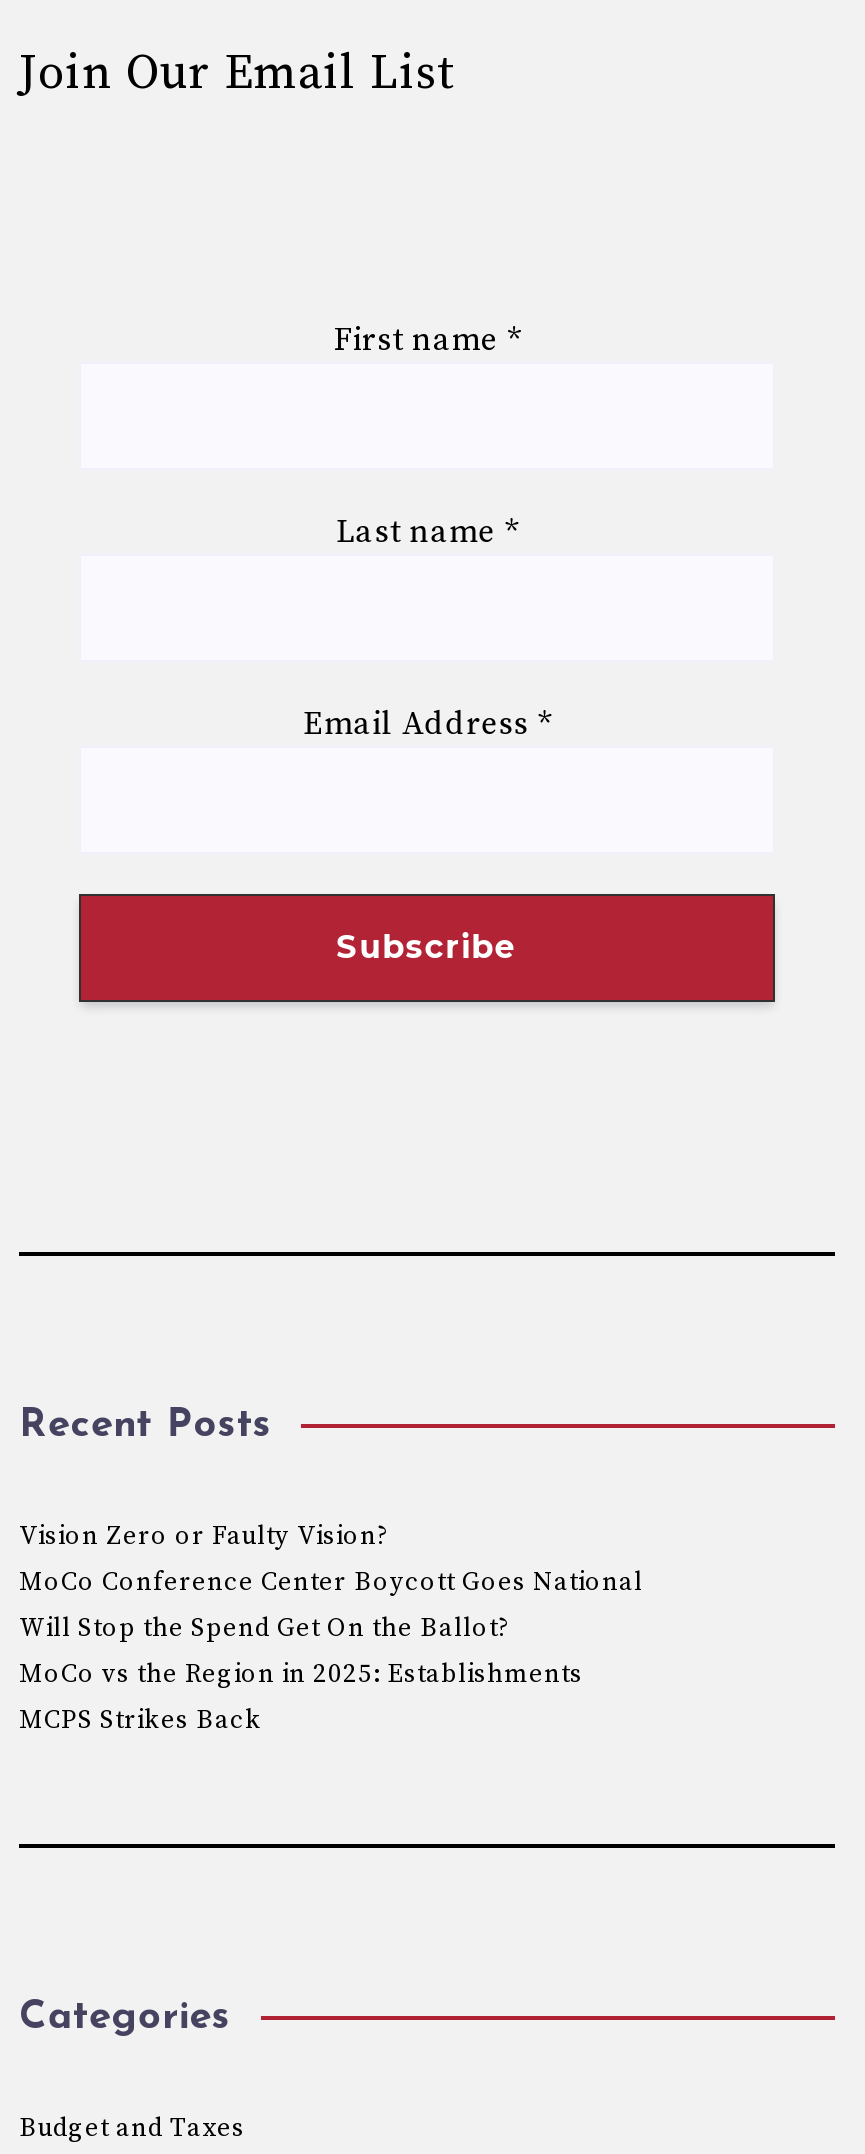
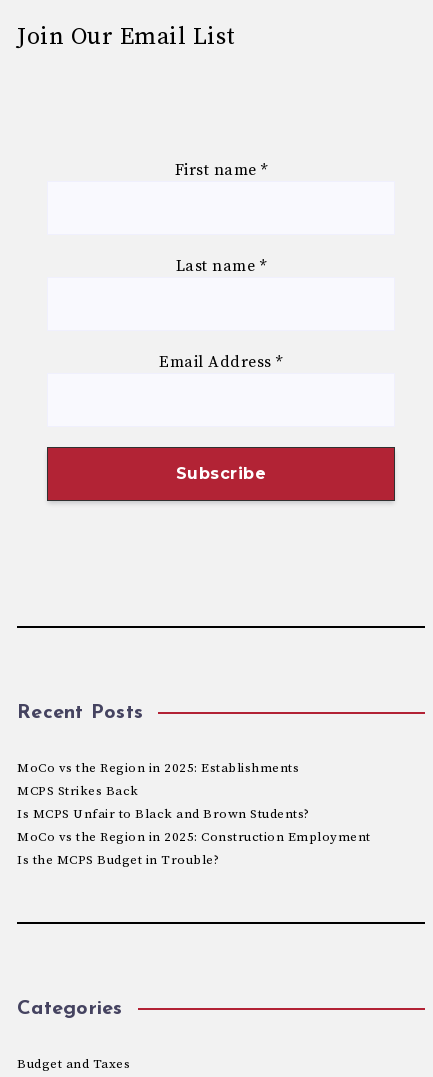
- Vision Zero or Faulty Vision?
- MoCo Conference Center Boycott Goes National
- Will Stop the Spend Get On the Ballot?

moved up: MoCo vs the Region in 2025: Establishments | MCPS Strikes Back

+ Is MCPS Unfair to Black and Brown Students?
+ MoCo vs the Region in 2025: Construction Employment
+ Is the MCPS Budget in Trouble?
